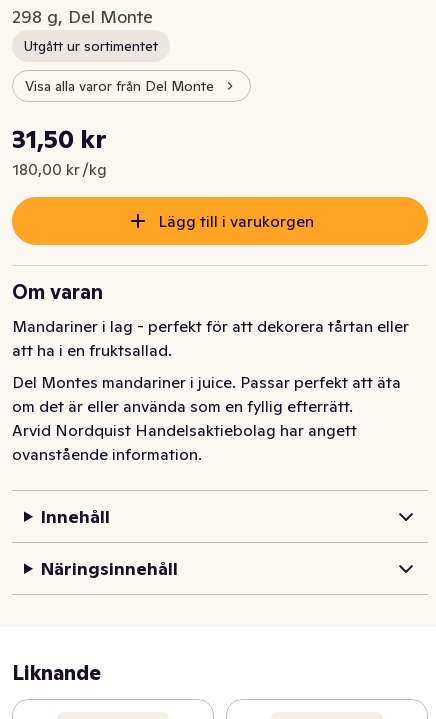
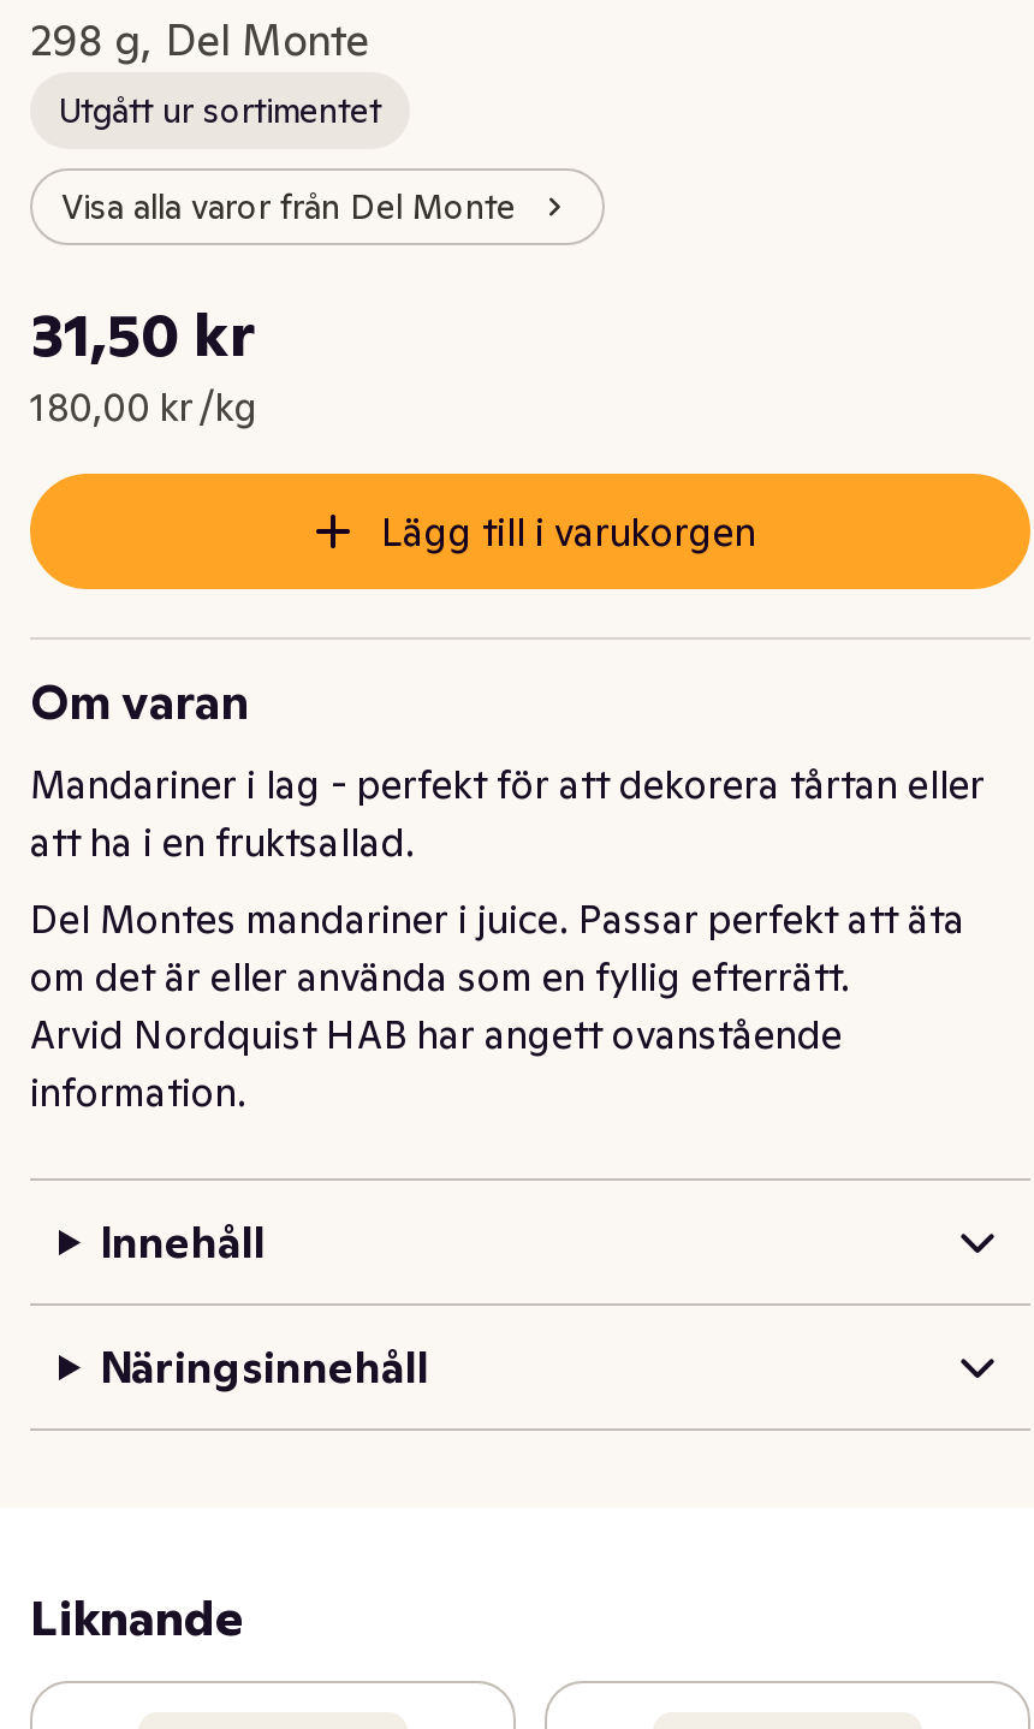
- Arvid Nordquist Handelsaktiebolag har angett
- ovanstående information.
+ Arvid Nordquist HAB har angett ovanstående
+ information.
